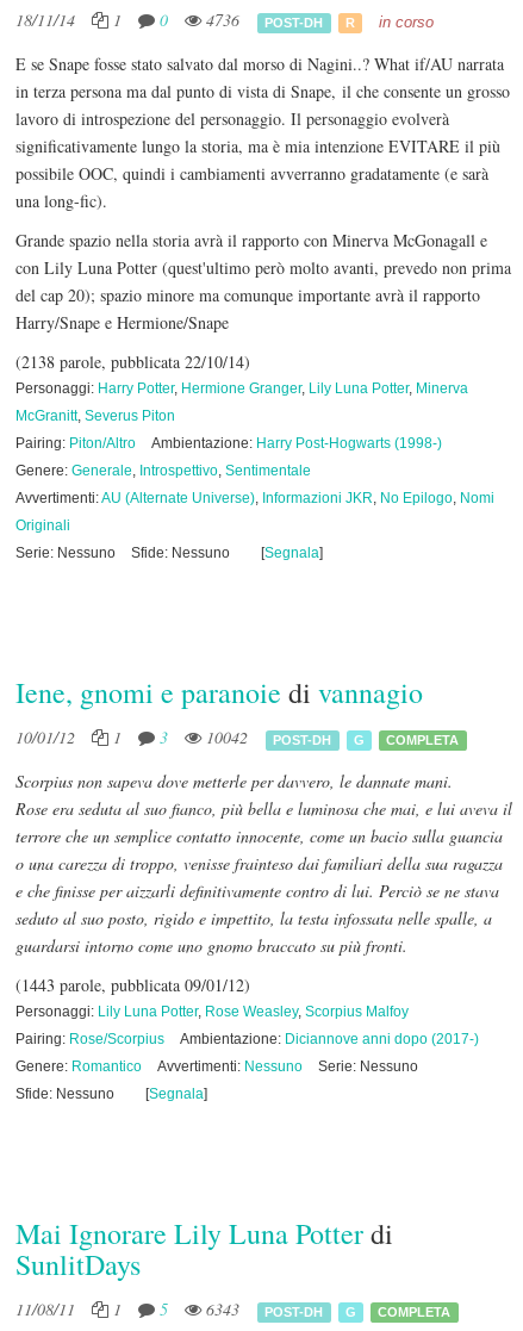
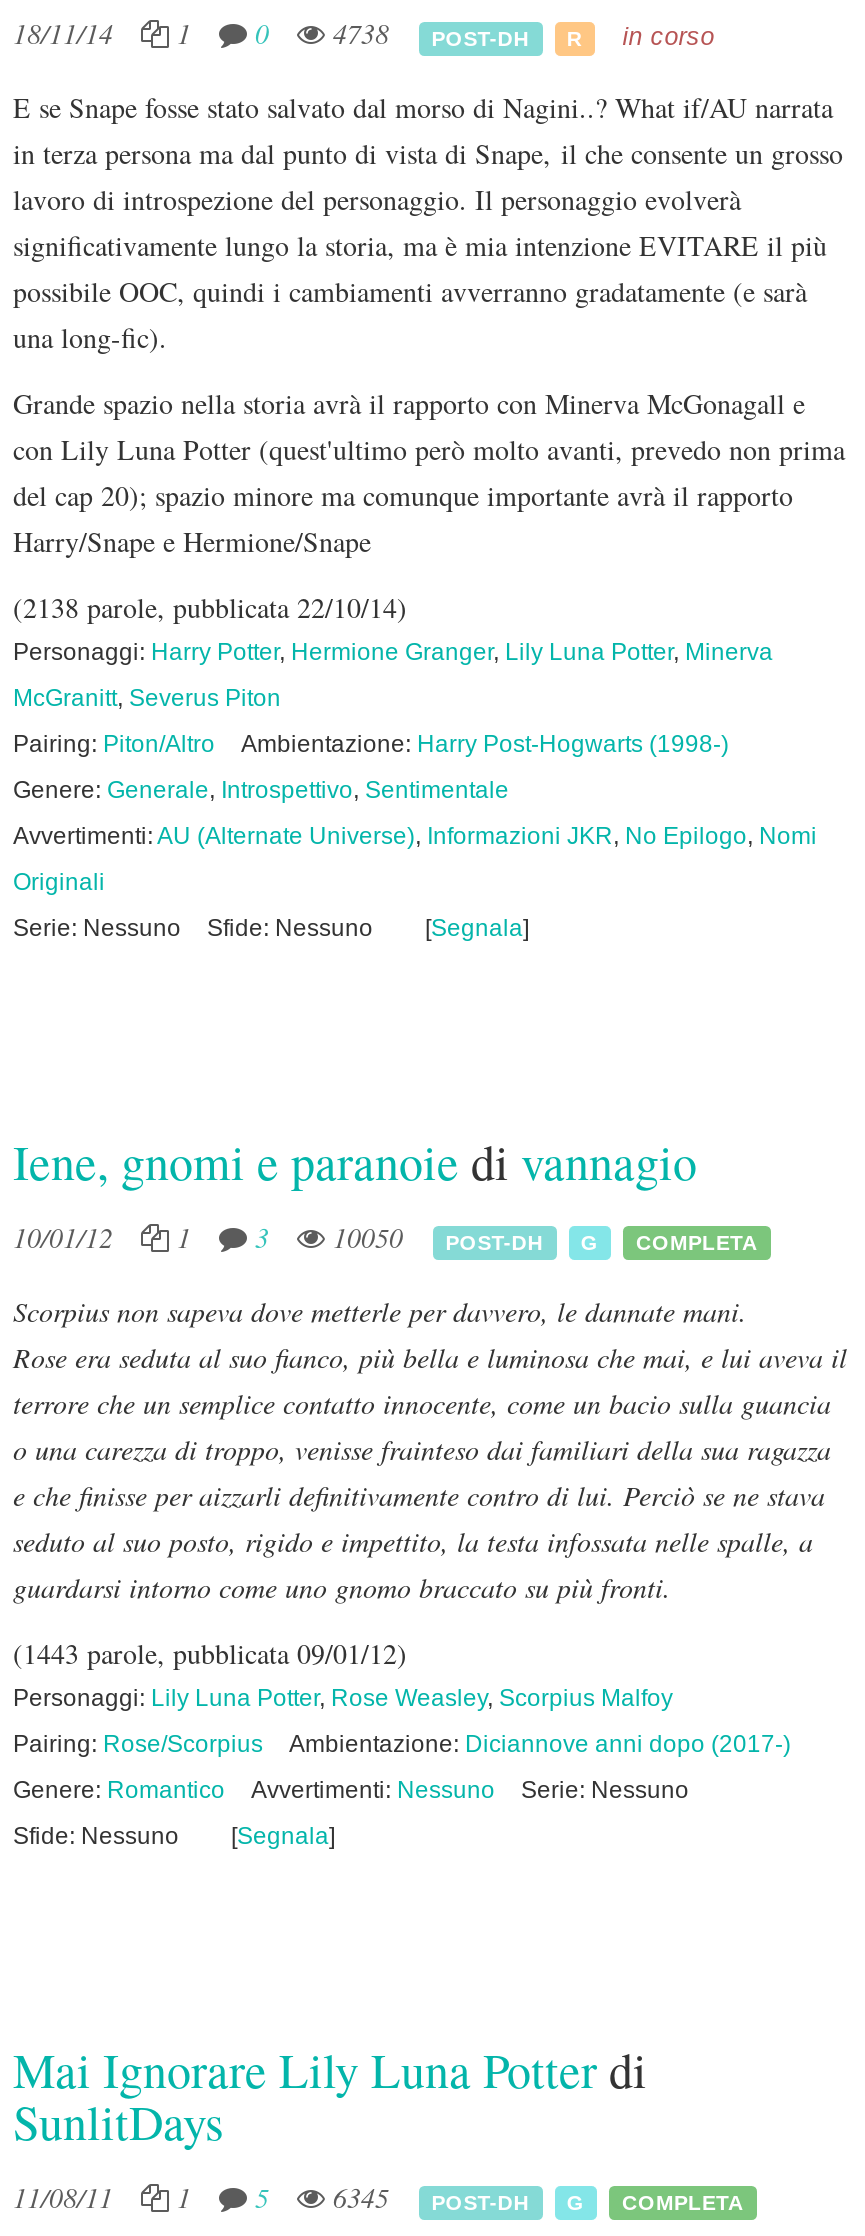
- 4736
+ 4738

- 10042
+ 10050

- 6343
+ 6345
